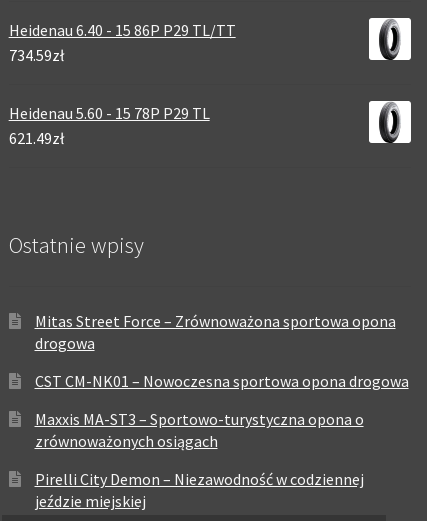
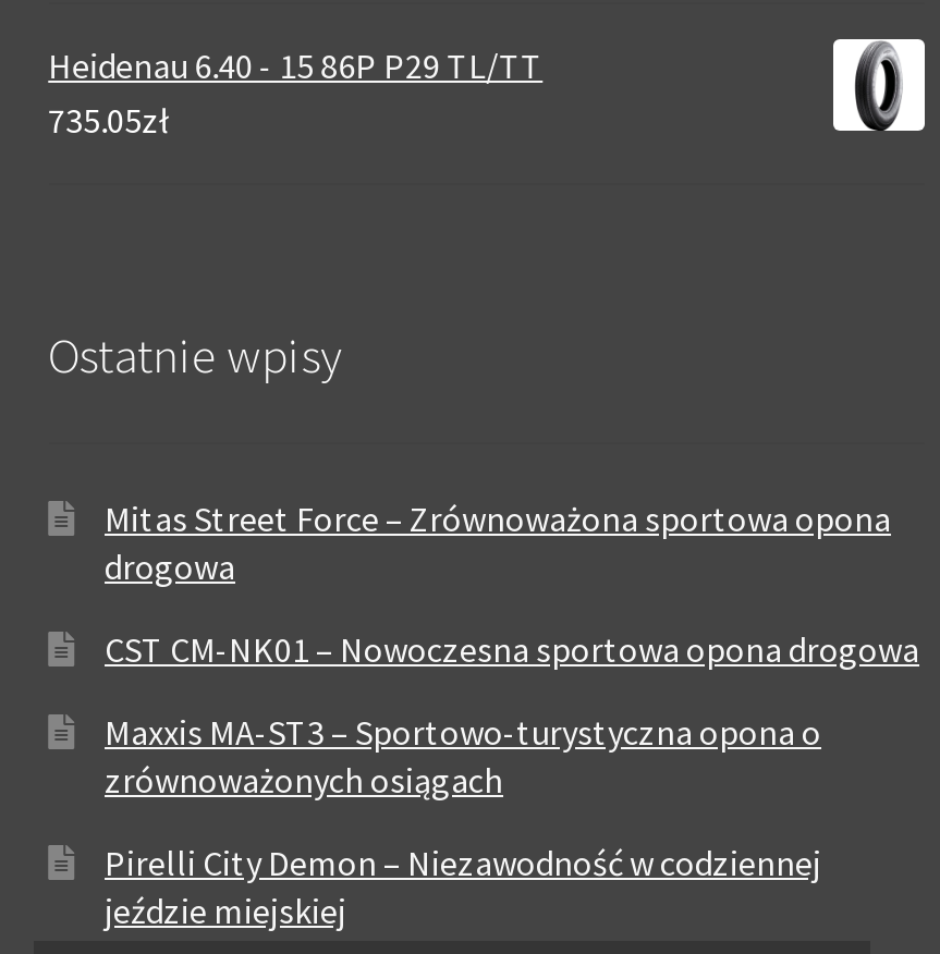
- 734.59zł
- Heidenau 5.60 - 15 78P P29 TL
- 621.49zł
+ 735.05zł
